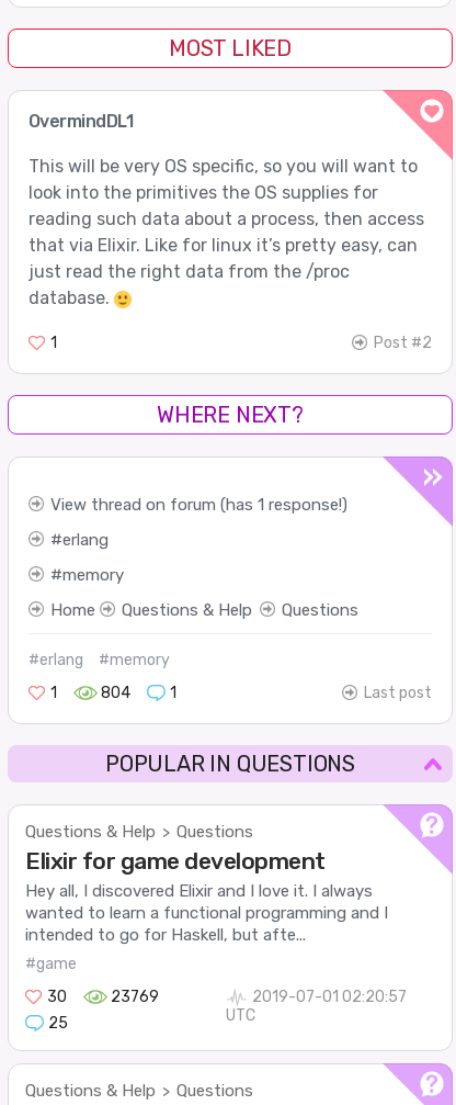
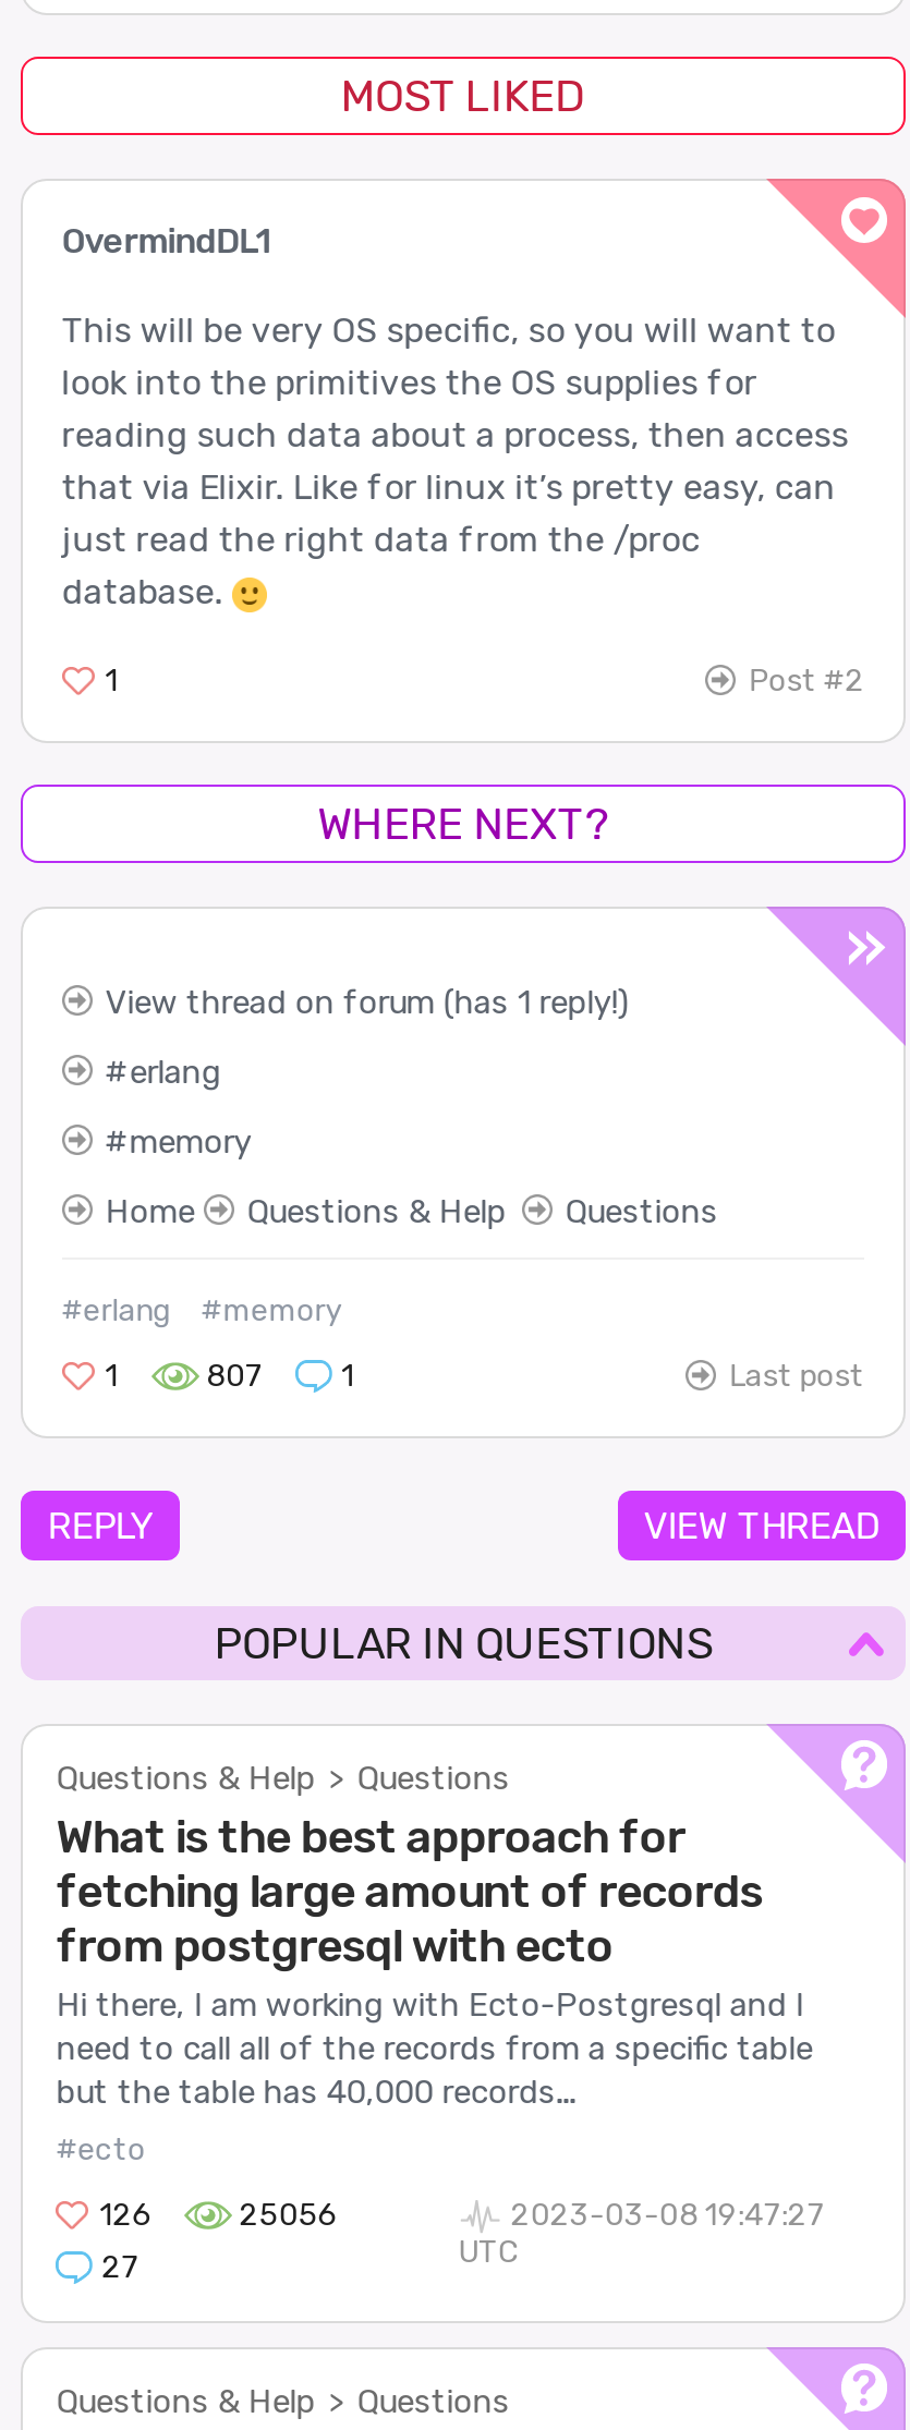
- View thread on forum (has 1 response!)
+ View thread on forum (has 1 reply!)

- 804
+ 807

+ REPLY
+ VIEW THREAD

- Elixir for game development
- Hey all, I discovered Elixir and I love it. I always
- wanted to learn a functional programming and I
- intended to go for Haskell, but afte...
+ What is the best approach for
+ fetching large amount of records
+ from postgresql with ecto
+ Hi there, I am working with Ecto-Postgresql and I
+ need to call all of the records from a specific table
+ but the table has 40,000 records...

- #game
+ #ecto

- 30
- 23769
- 25
+ 126
+ 25056
+ 27

- 2019-07-01 02:20:57
+ 2023-03-08 19:47:27
